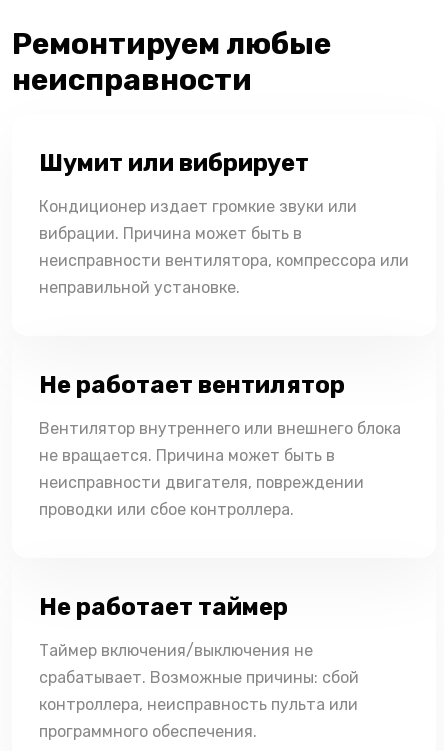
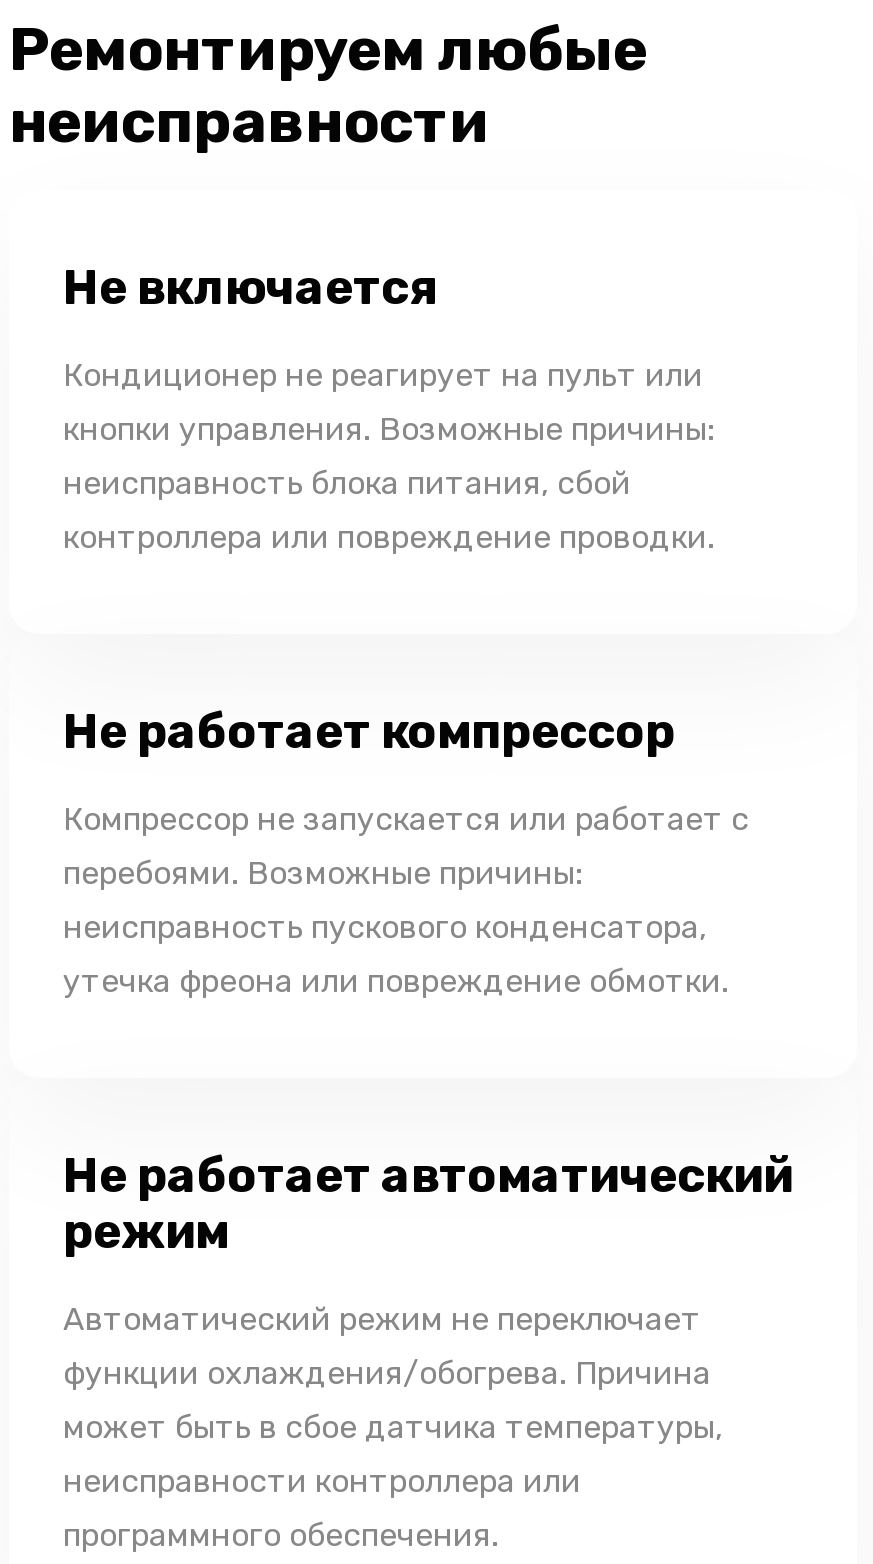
- Шумит или вибрирует
+ Не включается

- Кондиционер издает громкие звуки или
- вибрации. Причина может быть в
- неисправности вентилятора, компрессора или
- неправильной установке.
+ Кондиционер не реагирует на пульт или
+ кнопки управления. Возможные причины:
+ неисправность блока питания, сбой
+ контроллера или повреждение проводки.

- Не работает вентилятор
+ Не работает компрессор

- Вентилятор внутреннего или внешнего блока
- не вращается. Причина может быть в
- неисправности двигателя, повреждении
- проводки или сбое контроллера.
+ Компрессор не запускается или работает с
+ перебоями. Возможные причины:
+ неисправность пускового конденсатора,
+ утечка фреона или повреждение обмотки.

- Не работает таймер
+ Не работает автоматический
+ режим

- Таймер включения/выключения не
- срабатывает. Возможные причины: сбой
- контроллера, неисправность пульта или
+ Автоматический режим не переключает
+ функции охлаждения/обогрева. Причина
+ может быть в сбое датчика температуры,
+ неисправности контроллера или
